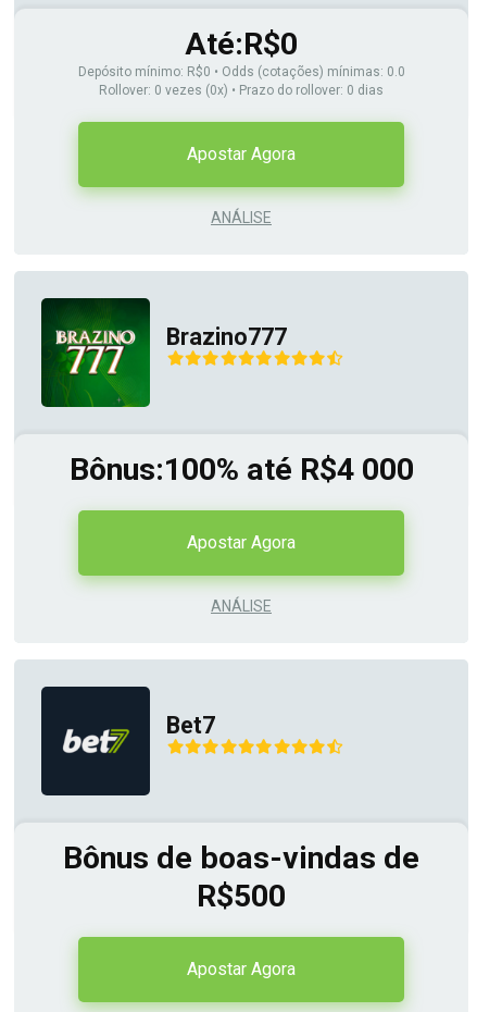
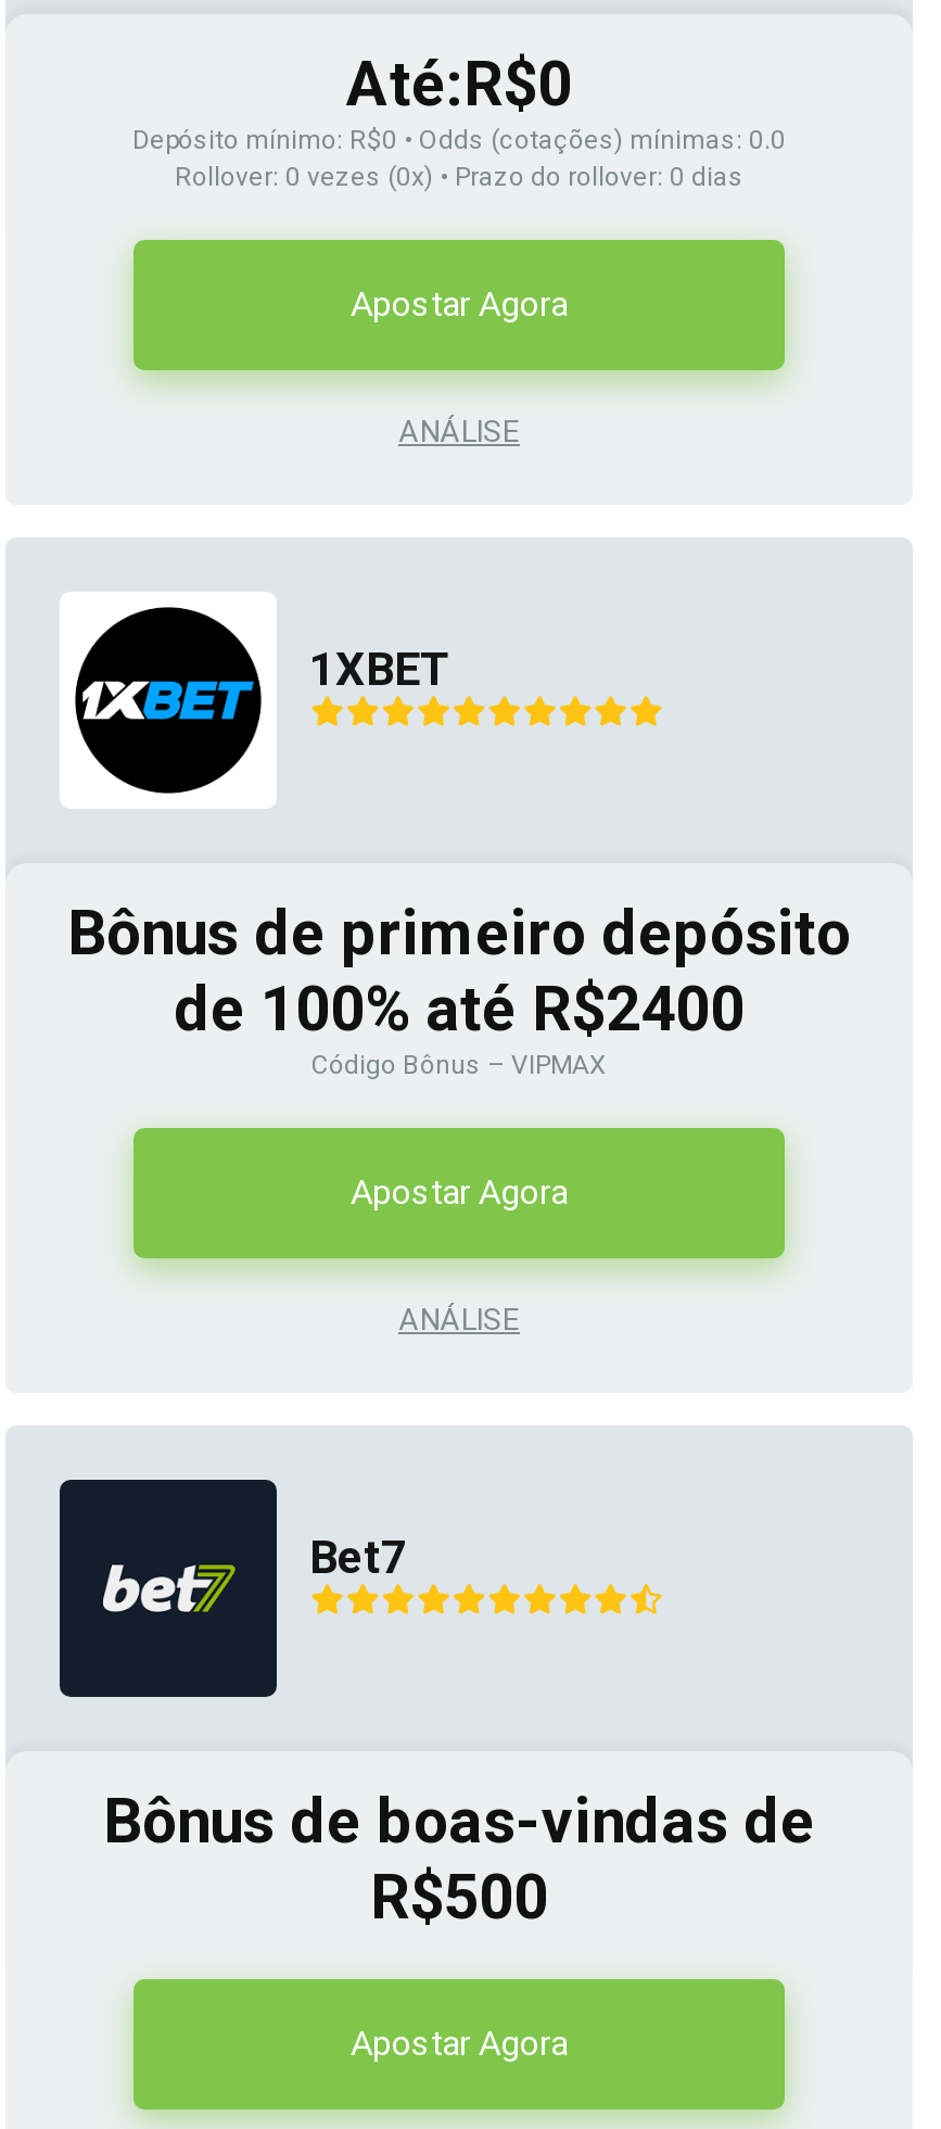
- [image]
- Brazino777
+ [image]
+ 1XBET

- Bônus:100% até R$4 000
+ Bônus de primeiro depósito
+ de 100% até R$2400
+ Código Bônus – VIPMAX
